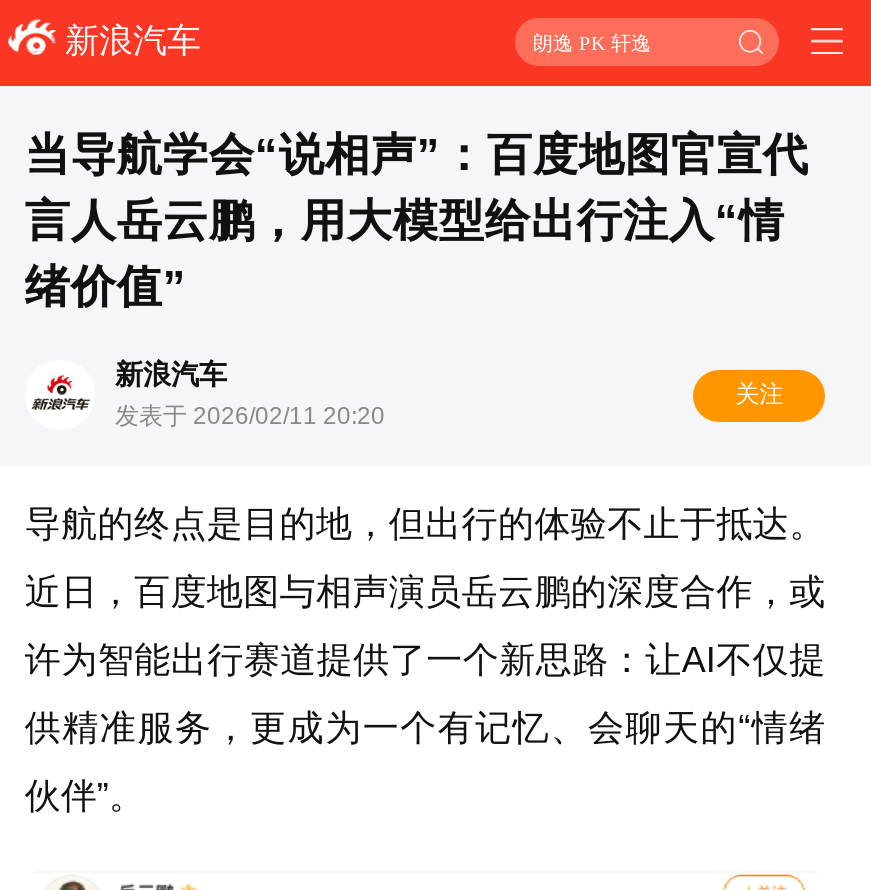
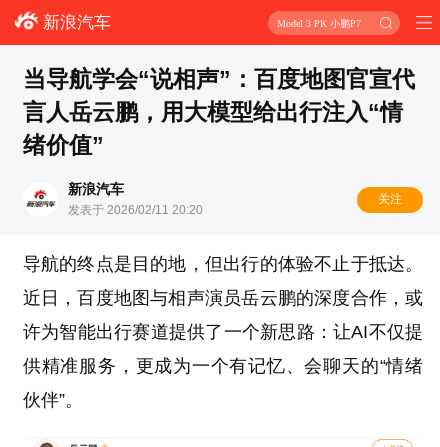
- 朗逸 PK 轩逸
+ Model 3 PK 小鹏P7
